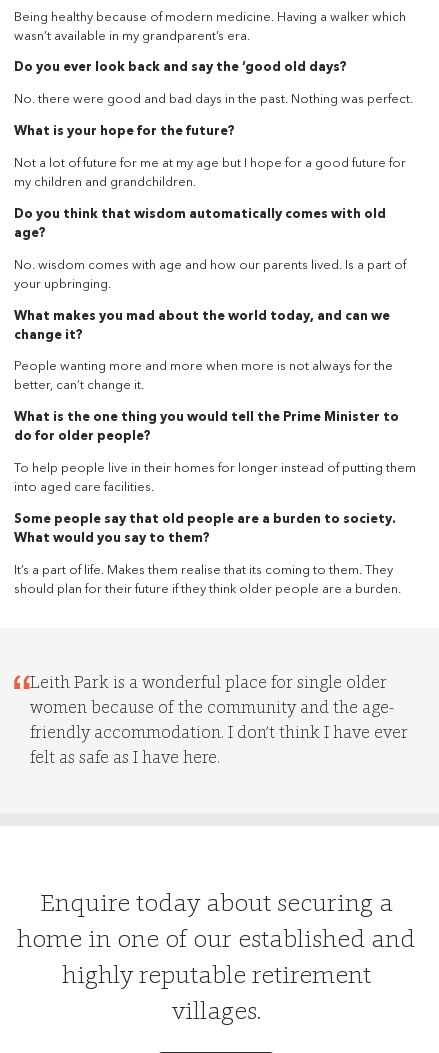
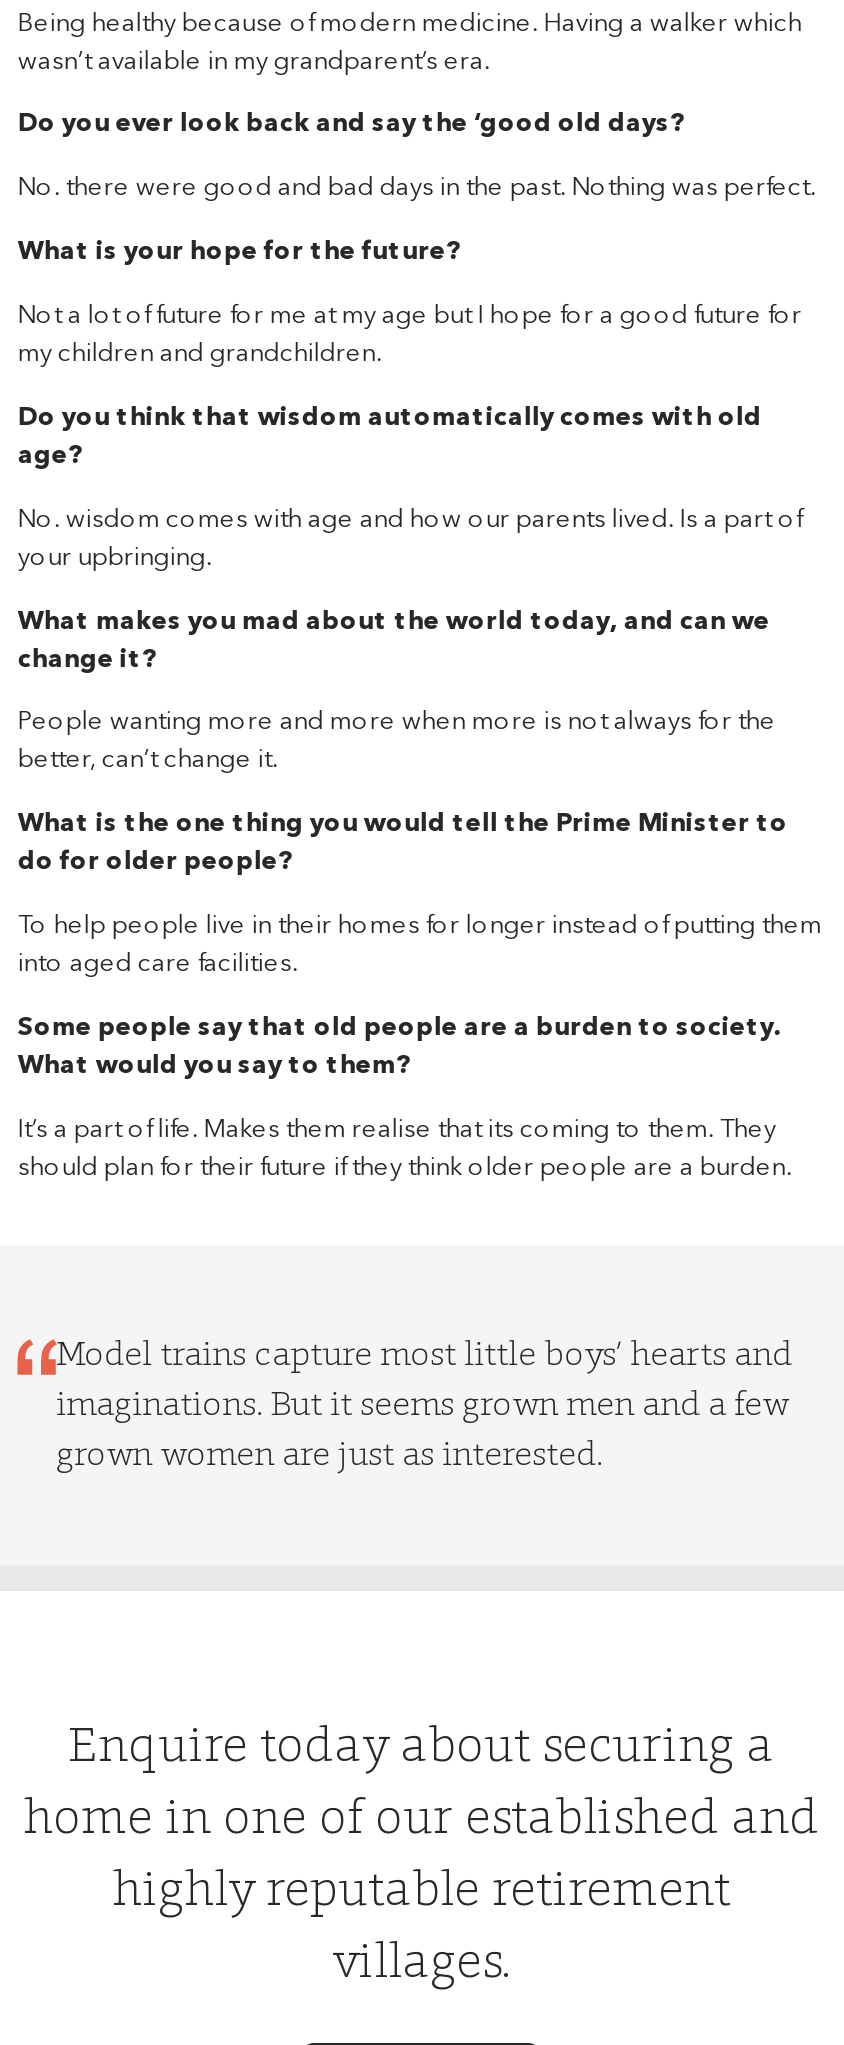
- Leith Park is a wonderful place for single older
- women because of the community and the age-
- friendly accommodation. I don’t think I have ever
- felt as safe as I have here.
+ Model trains capture most little boys’ hearts and
+ imaginations. But it seems grown men and a few
+ grown women are just as interested.
